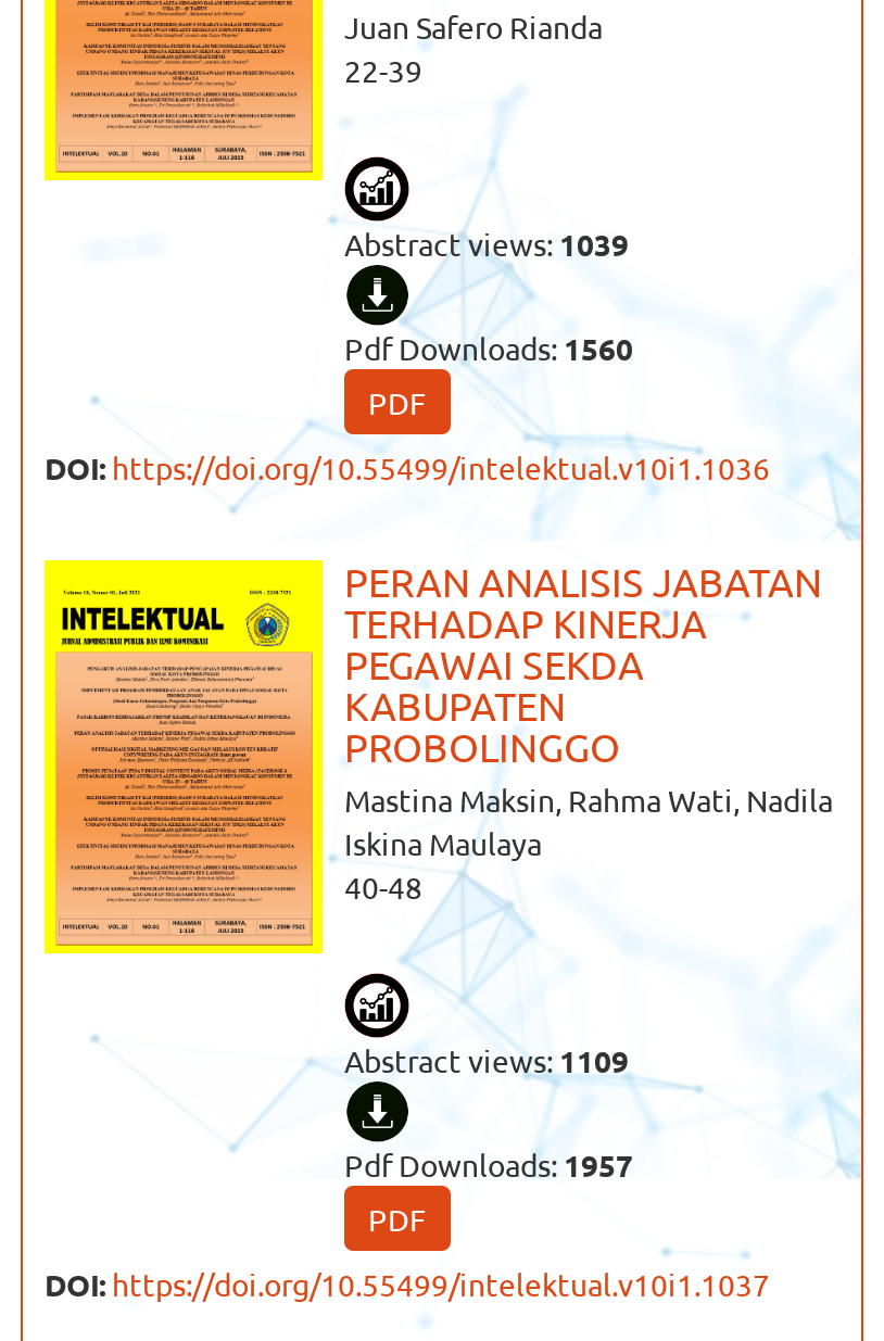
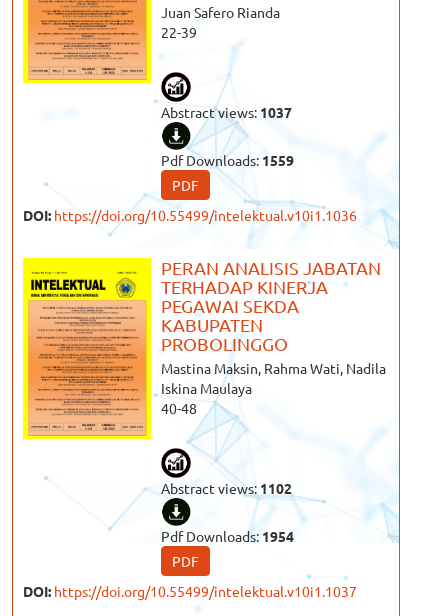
- Abstract views: 1039
+ Abstract views: 1037

- Pdf Downloads: 1560
+ Pdf Downloads: 1559

- Abstract views: 1109
+ Abstract views: 1102

- Pdf Downloads: 1957
+ Pdf Downloads: 1954
